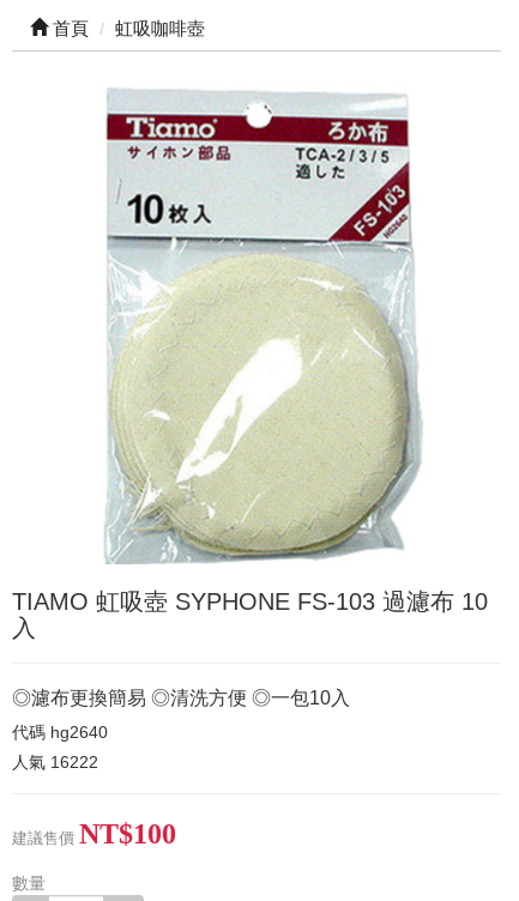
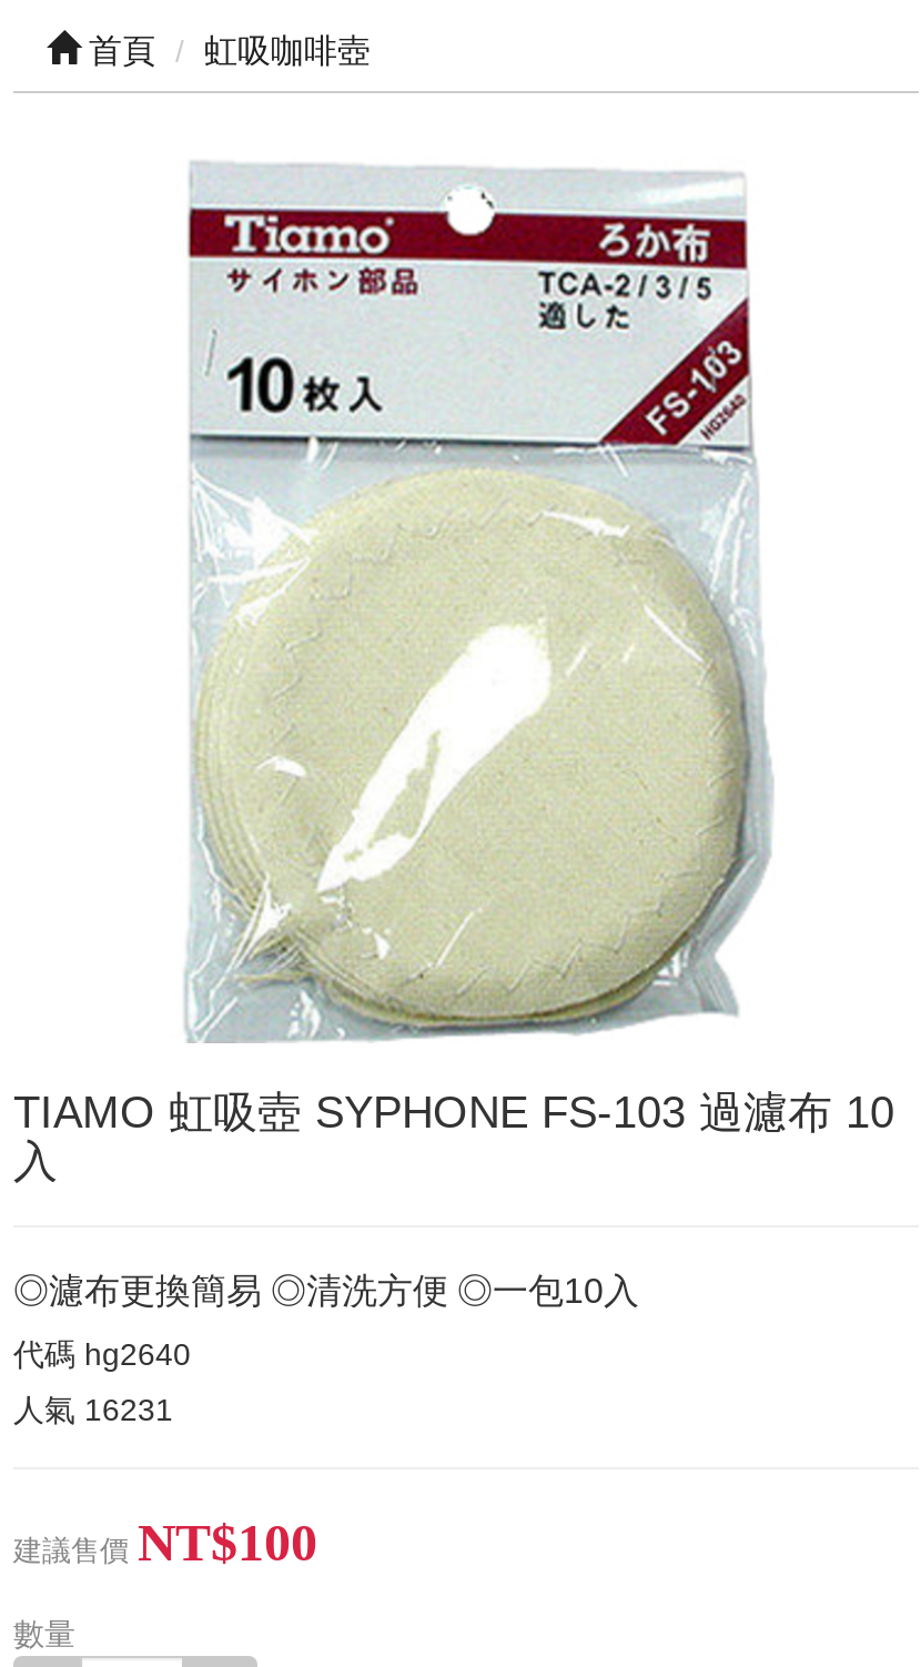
- 人氣16222
+ 人氣16231
